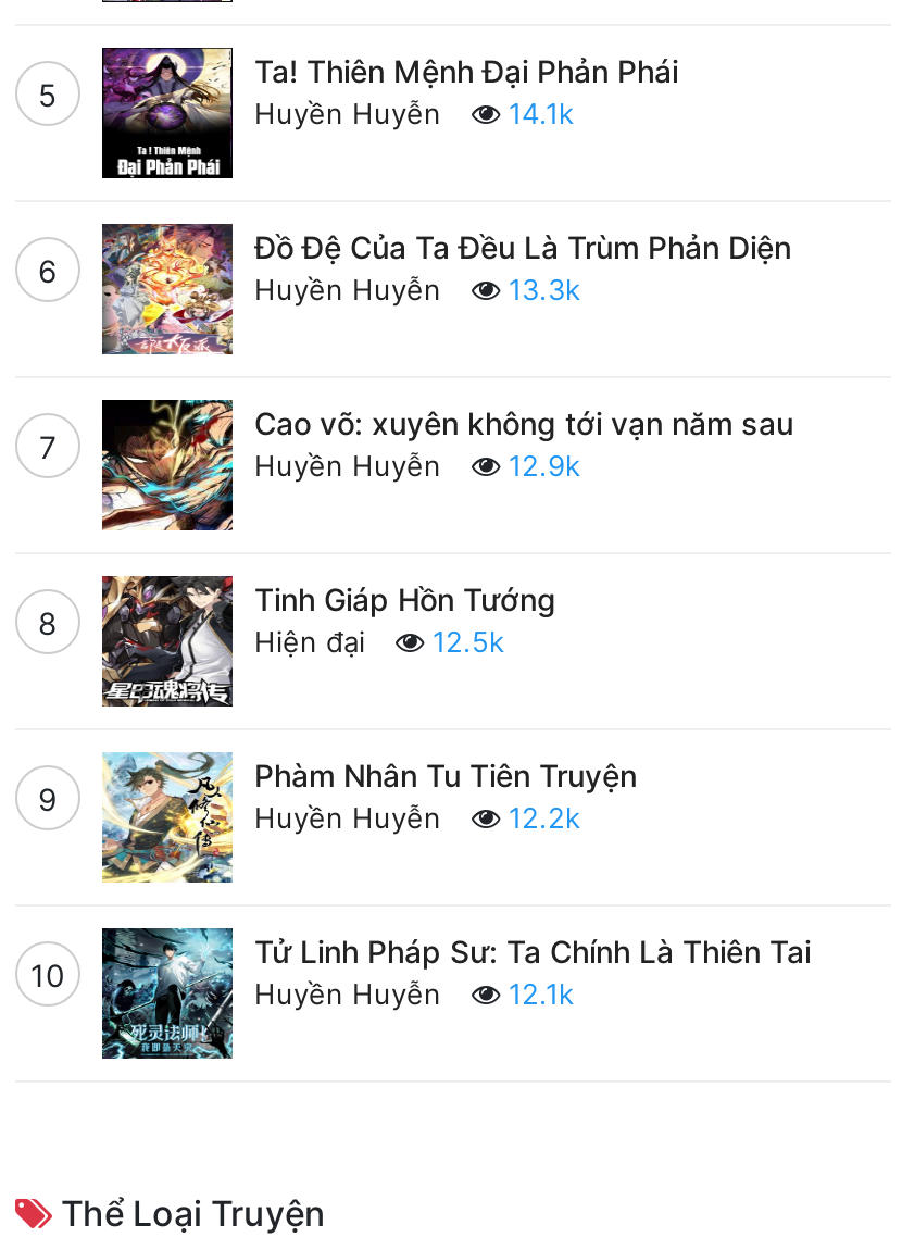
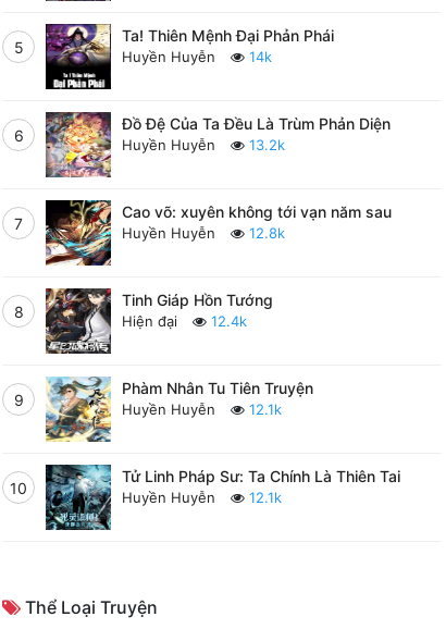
- Huyền Huyễn 14.1k
+ Huyền Huyễn 14k

- Huyền Huyễn 13.3k
+ Huyền Huyễn 13.2k

- Huyền Huyễn 12.9k
+ Huyền Huyễn 12.8k

- Hiện đại 12.5k
+ Hiện đại 12.4k

- Huyền Huyễn 12.2k
+ Huyền Huyễn 12.1k
